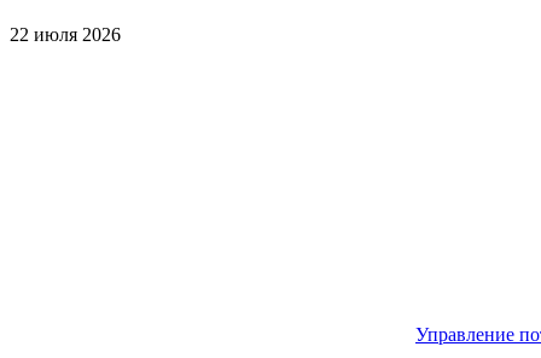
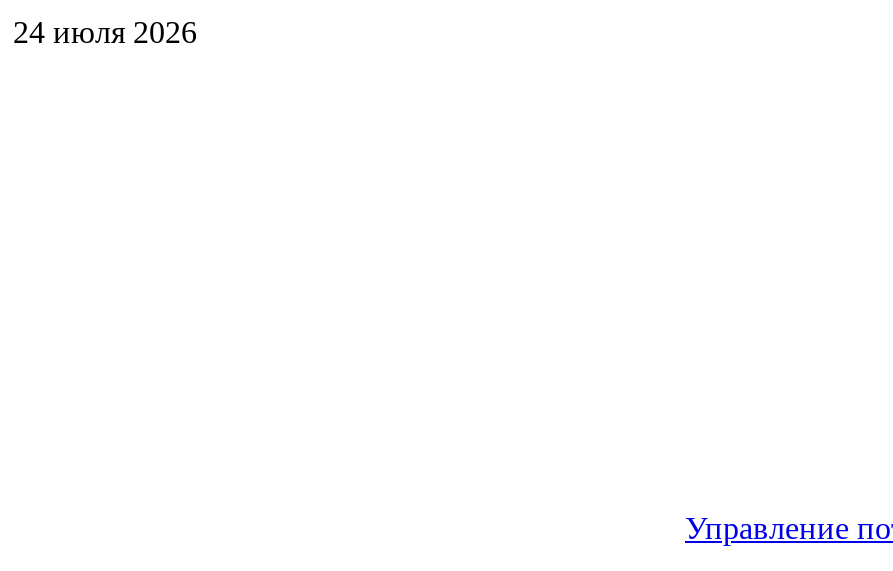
- 22 июля 2026
+ 24 июля 2026
